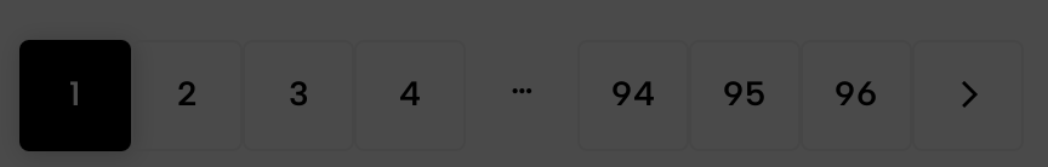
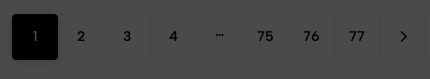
- 94
+ 75

- 95
+ 76

- 96
+ 77
